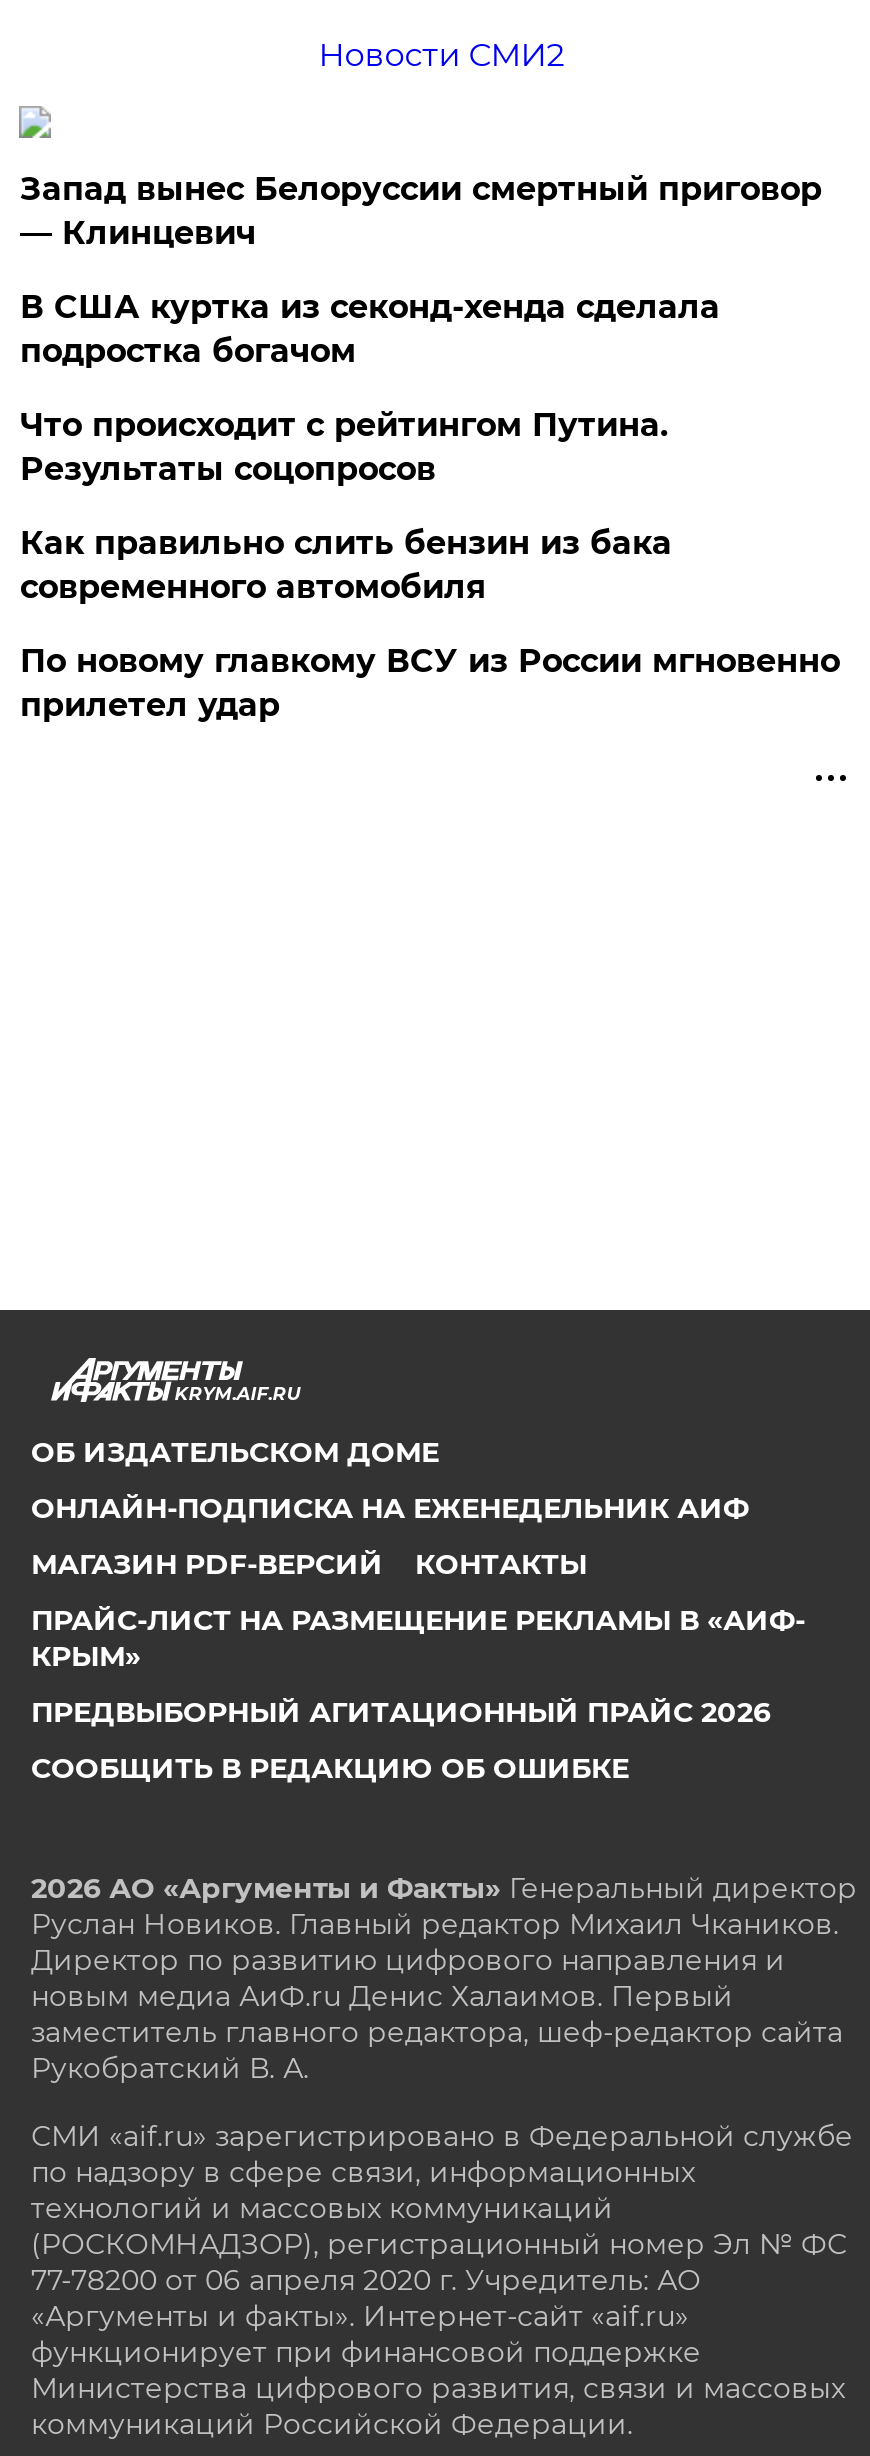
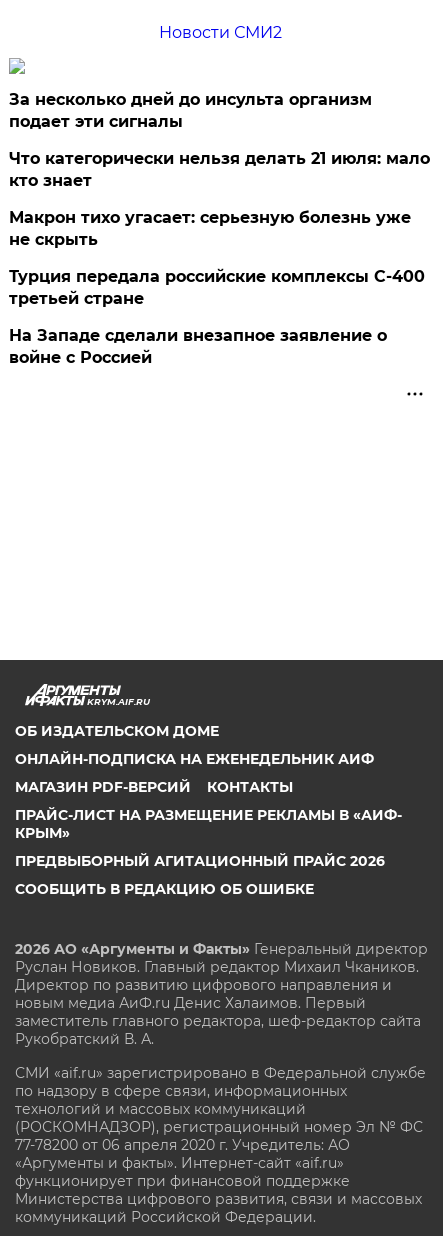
- Запад вынес Белоруссии смертный приговор
- — Клинцевич
+ За несколько дней до инсульта организм
+ подает эти сигналы

- В США куртка из секонд-хенда сделала
- подростка богачом
+ Что категорически нельзя делать 21 июля: мало
+ кто знает

- Что происходит с рейтингом Путина.
- Результаты соцопросов
+ Макрон тихо угасает: серьезную болезнь уже
+ не скрыть

- Как правильно слить бензин из бака
- современного автомобиля
+ Турция передала российские комплексы С-400
+ третьей стране

- По новому главкому ВСУ из России мгновенно
- прилетел удар
+ На Западе сделали внезапное заявление о
+ войне с Россией
